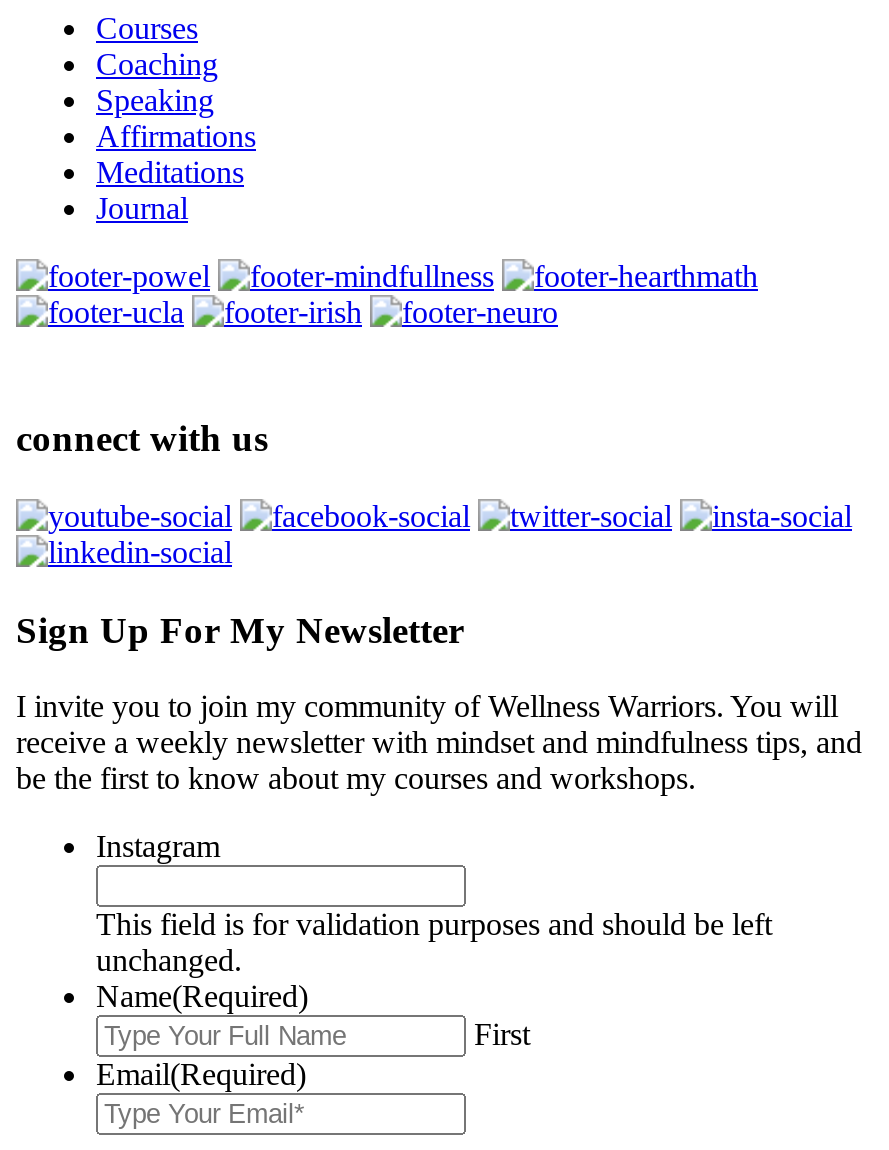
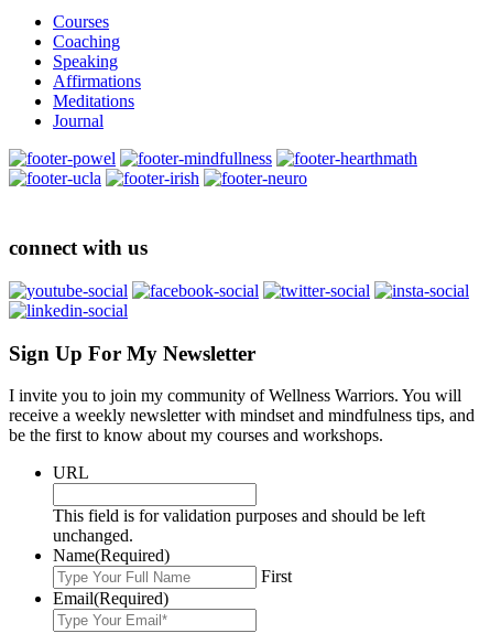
- Instagram
+ URL
